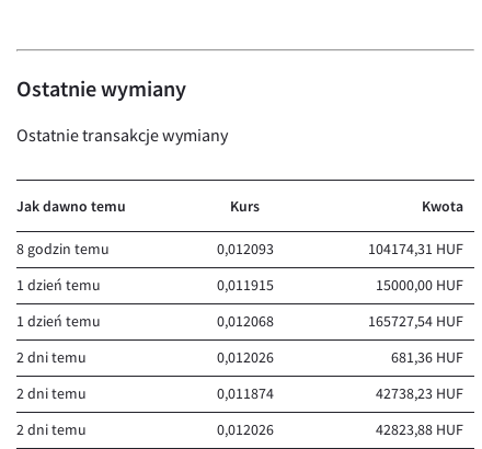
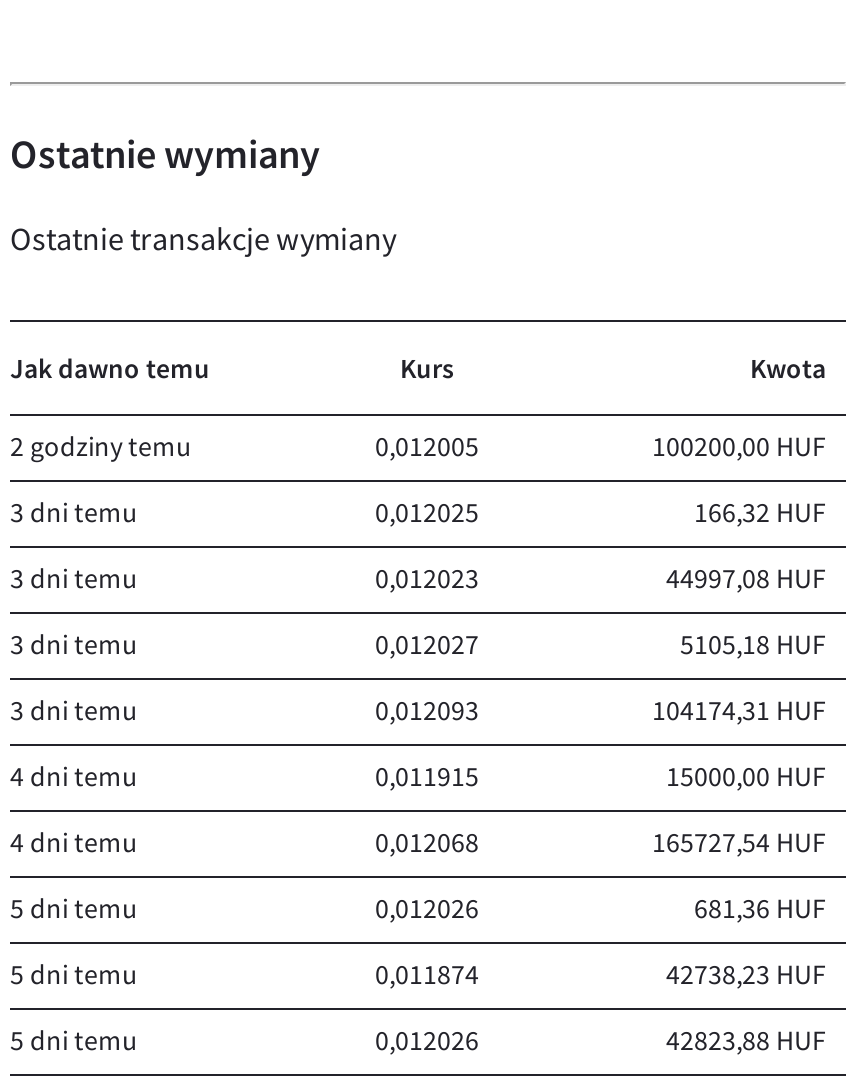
- 8 godzin temu
+ 2 godziny temu
+ 0,012005
+ 100200,00 HUF
+ 3 dni temu
+ 0,012025
+ 166,32 HUF
+ 3 dni temu
+ 0,012023
+ 44997,08 HUF
+ 3 dni temu
+ 0,012027
+ 5105,18 HUF
+ 3 dni temu

- 1 dzień temu
+ 4 dni temu

- 1 dzień temu
+ 4 dni temu

- 2 dni temu
+ 5 dni temu

- 2 dni temu
+ 5 dni temu

- 2 dni temu
+ 5 dni temu
